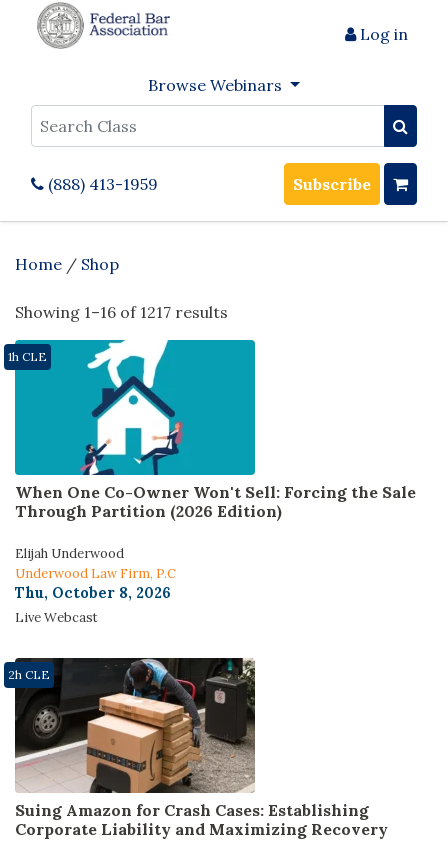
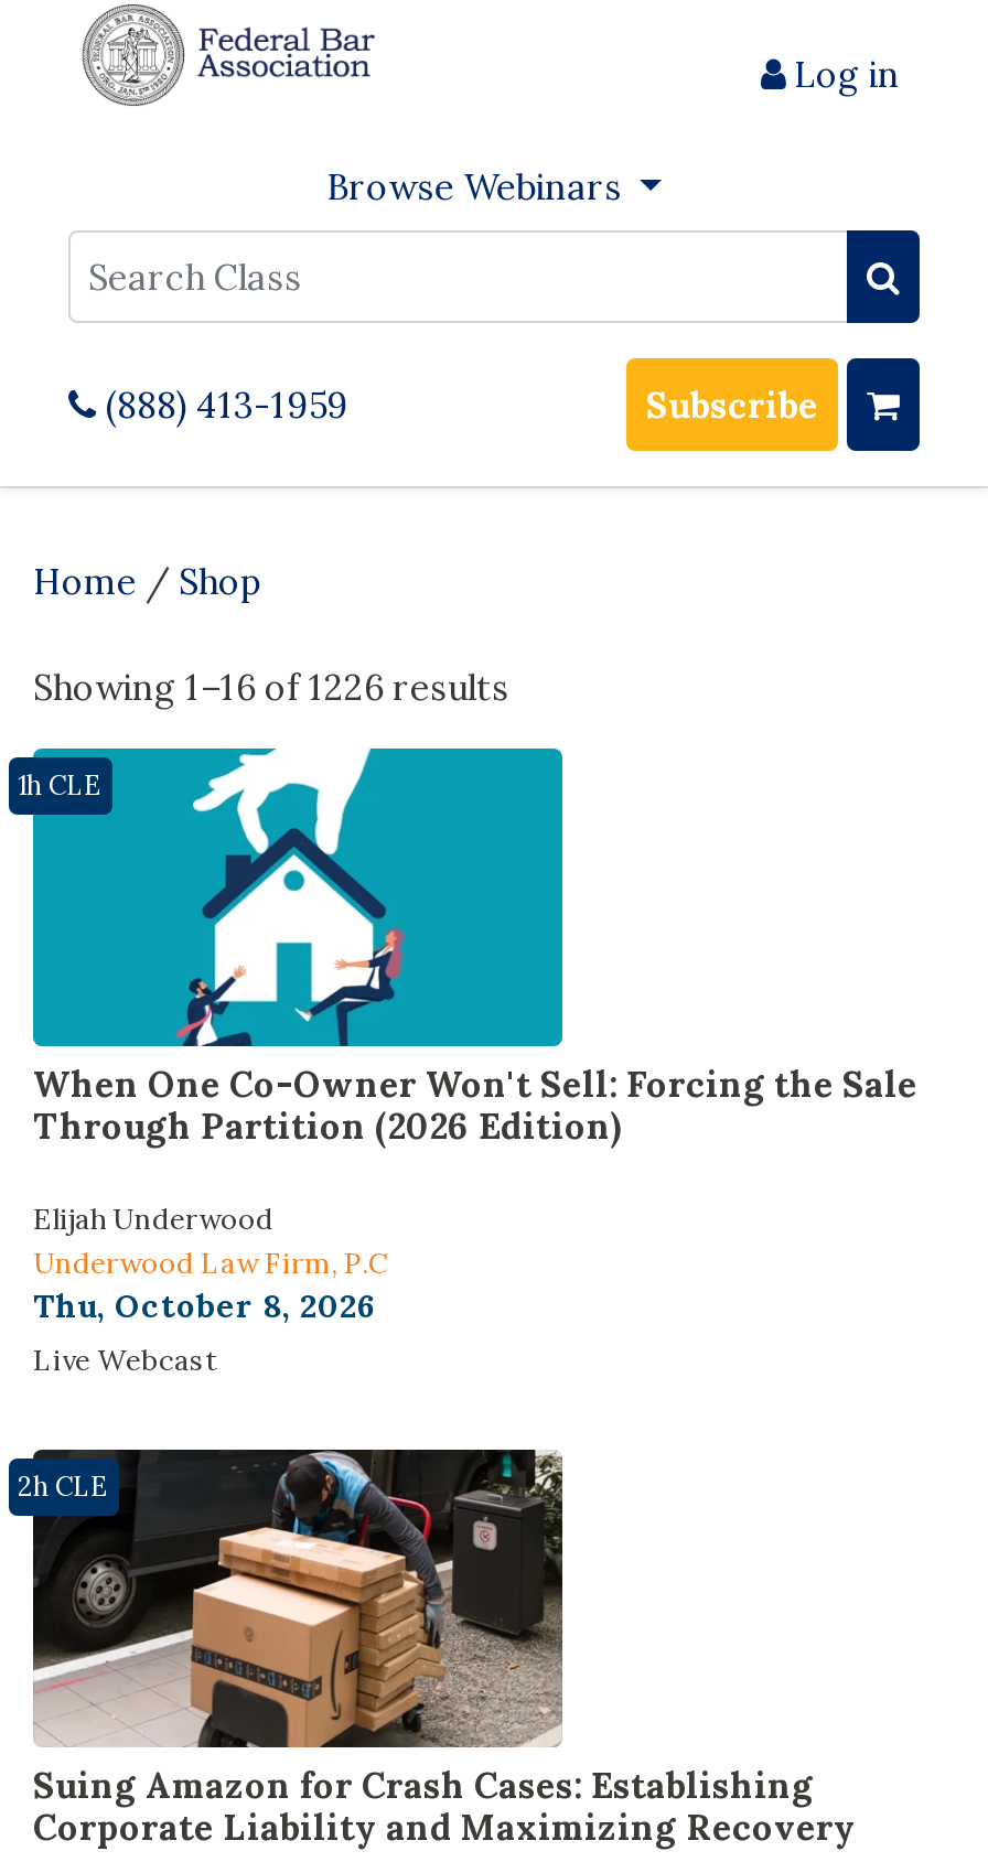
- Showing 1–16 of 1217 results
+ Showing 1–16 of 1226 results
